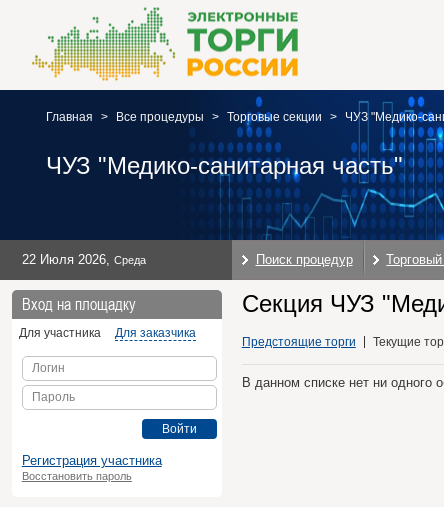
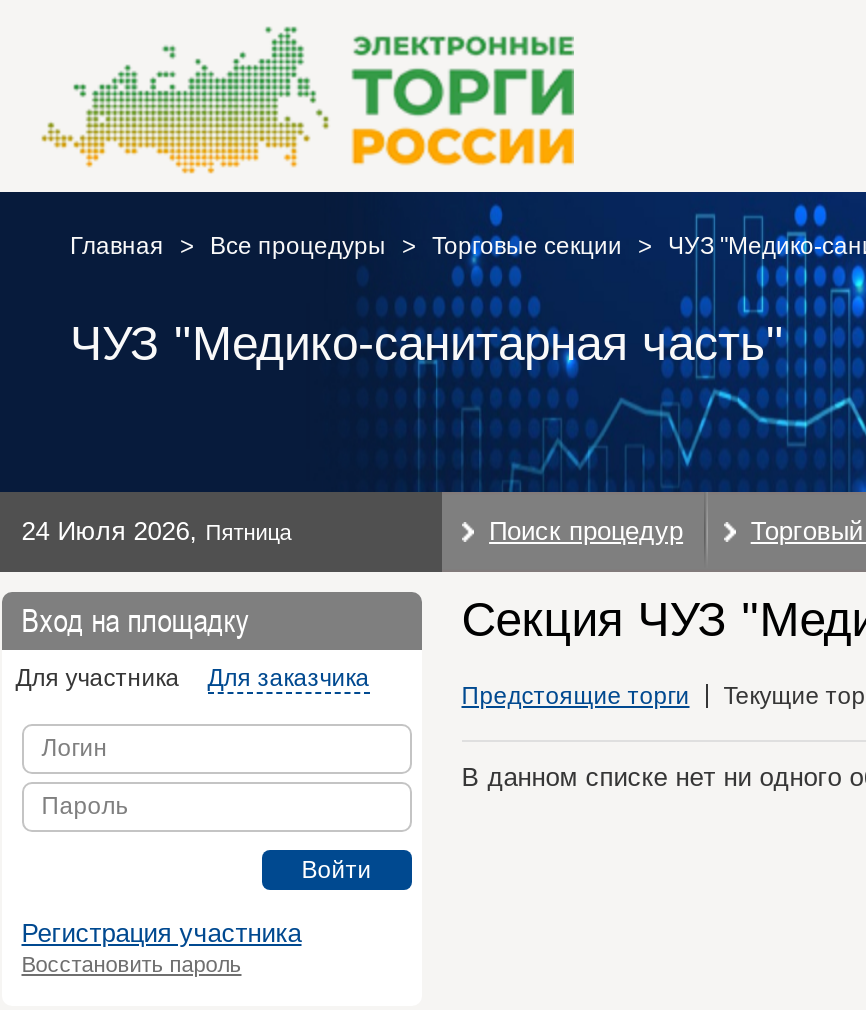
- 22 Июля 2026, Среда
+ 24 Июля 2026, Пятница
